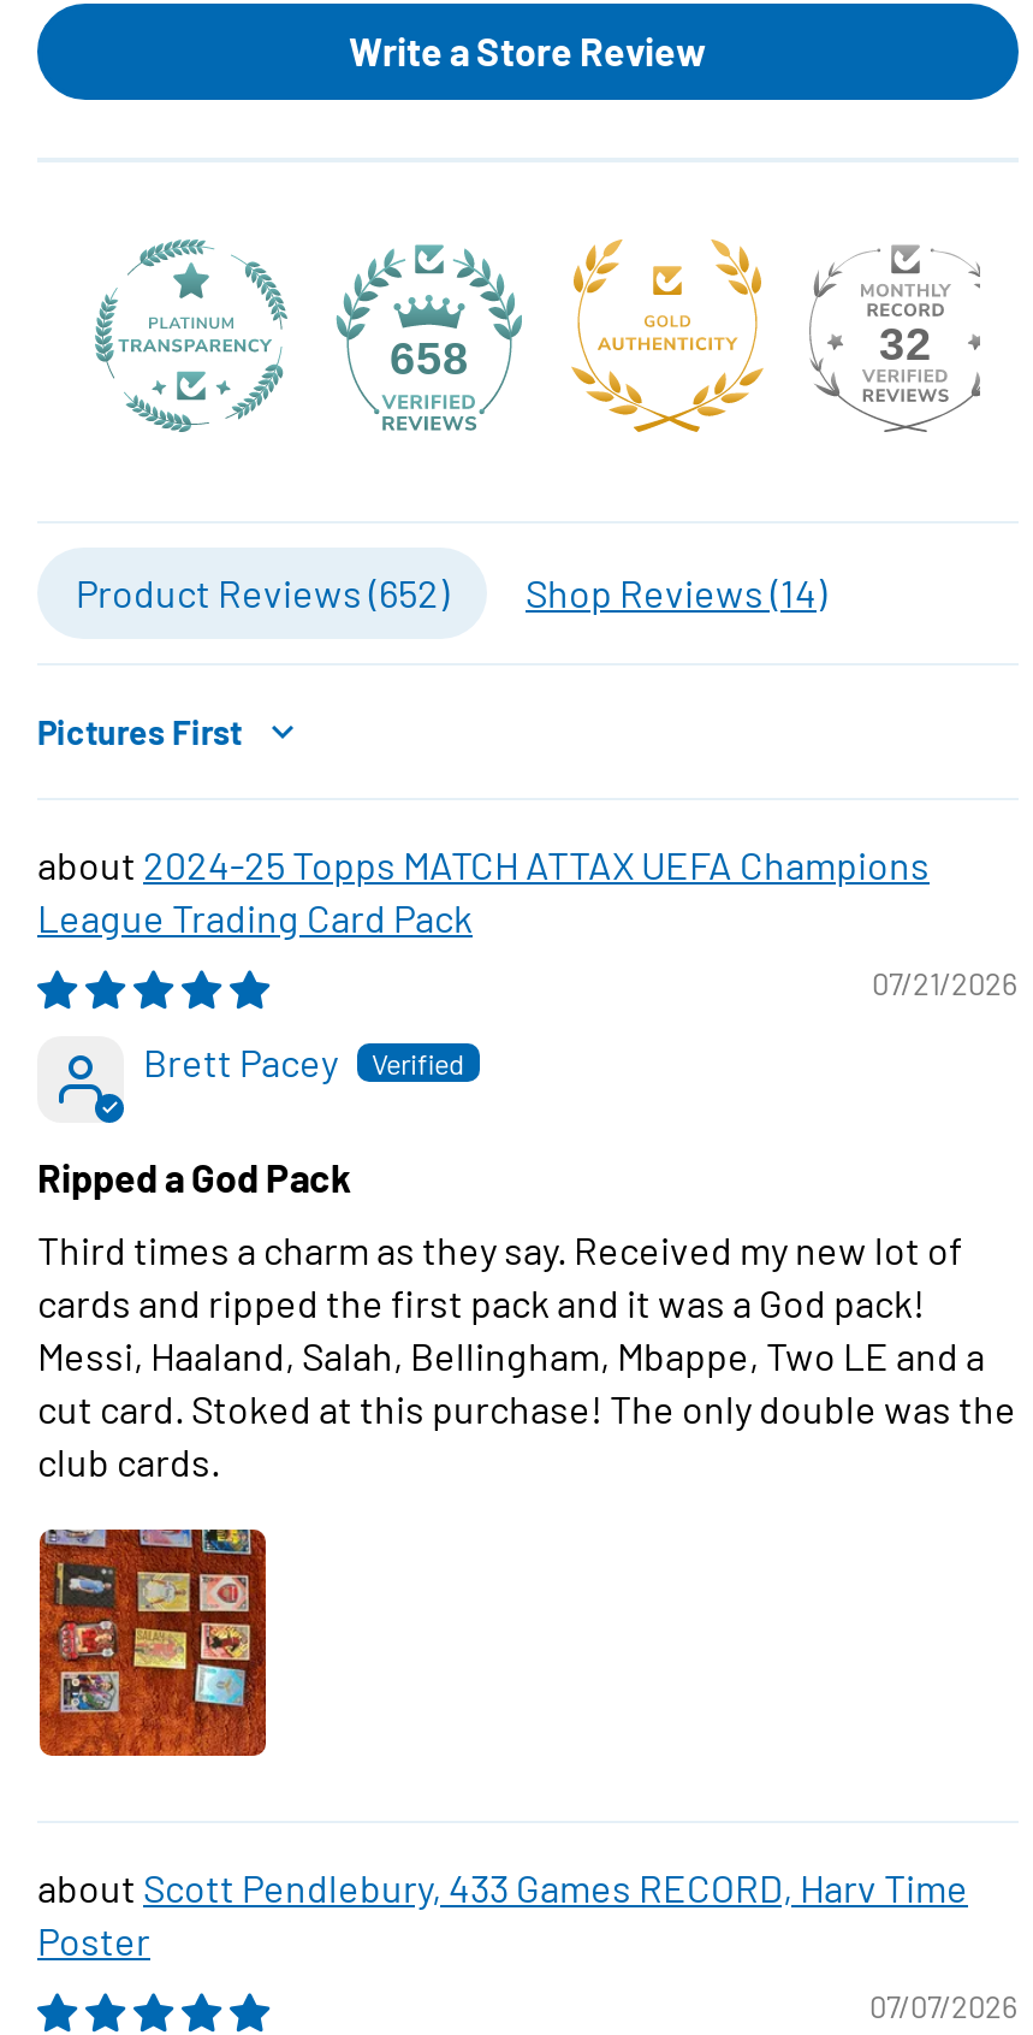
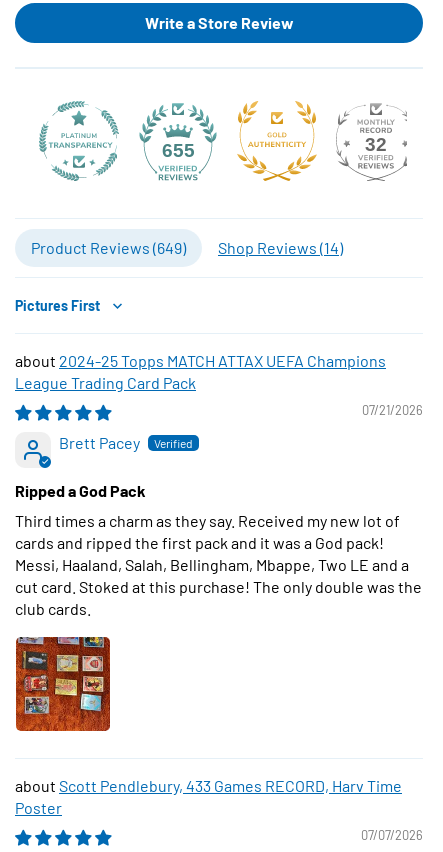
- 658
+ 655

- Product Reviews (652)
+ Product Reviews (649)
